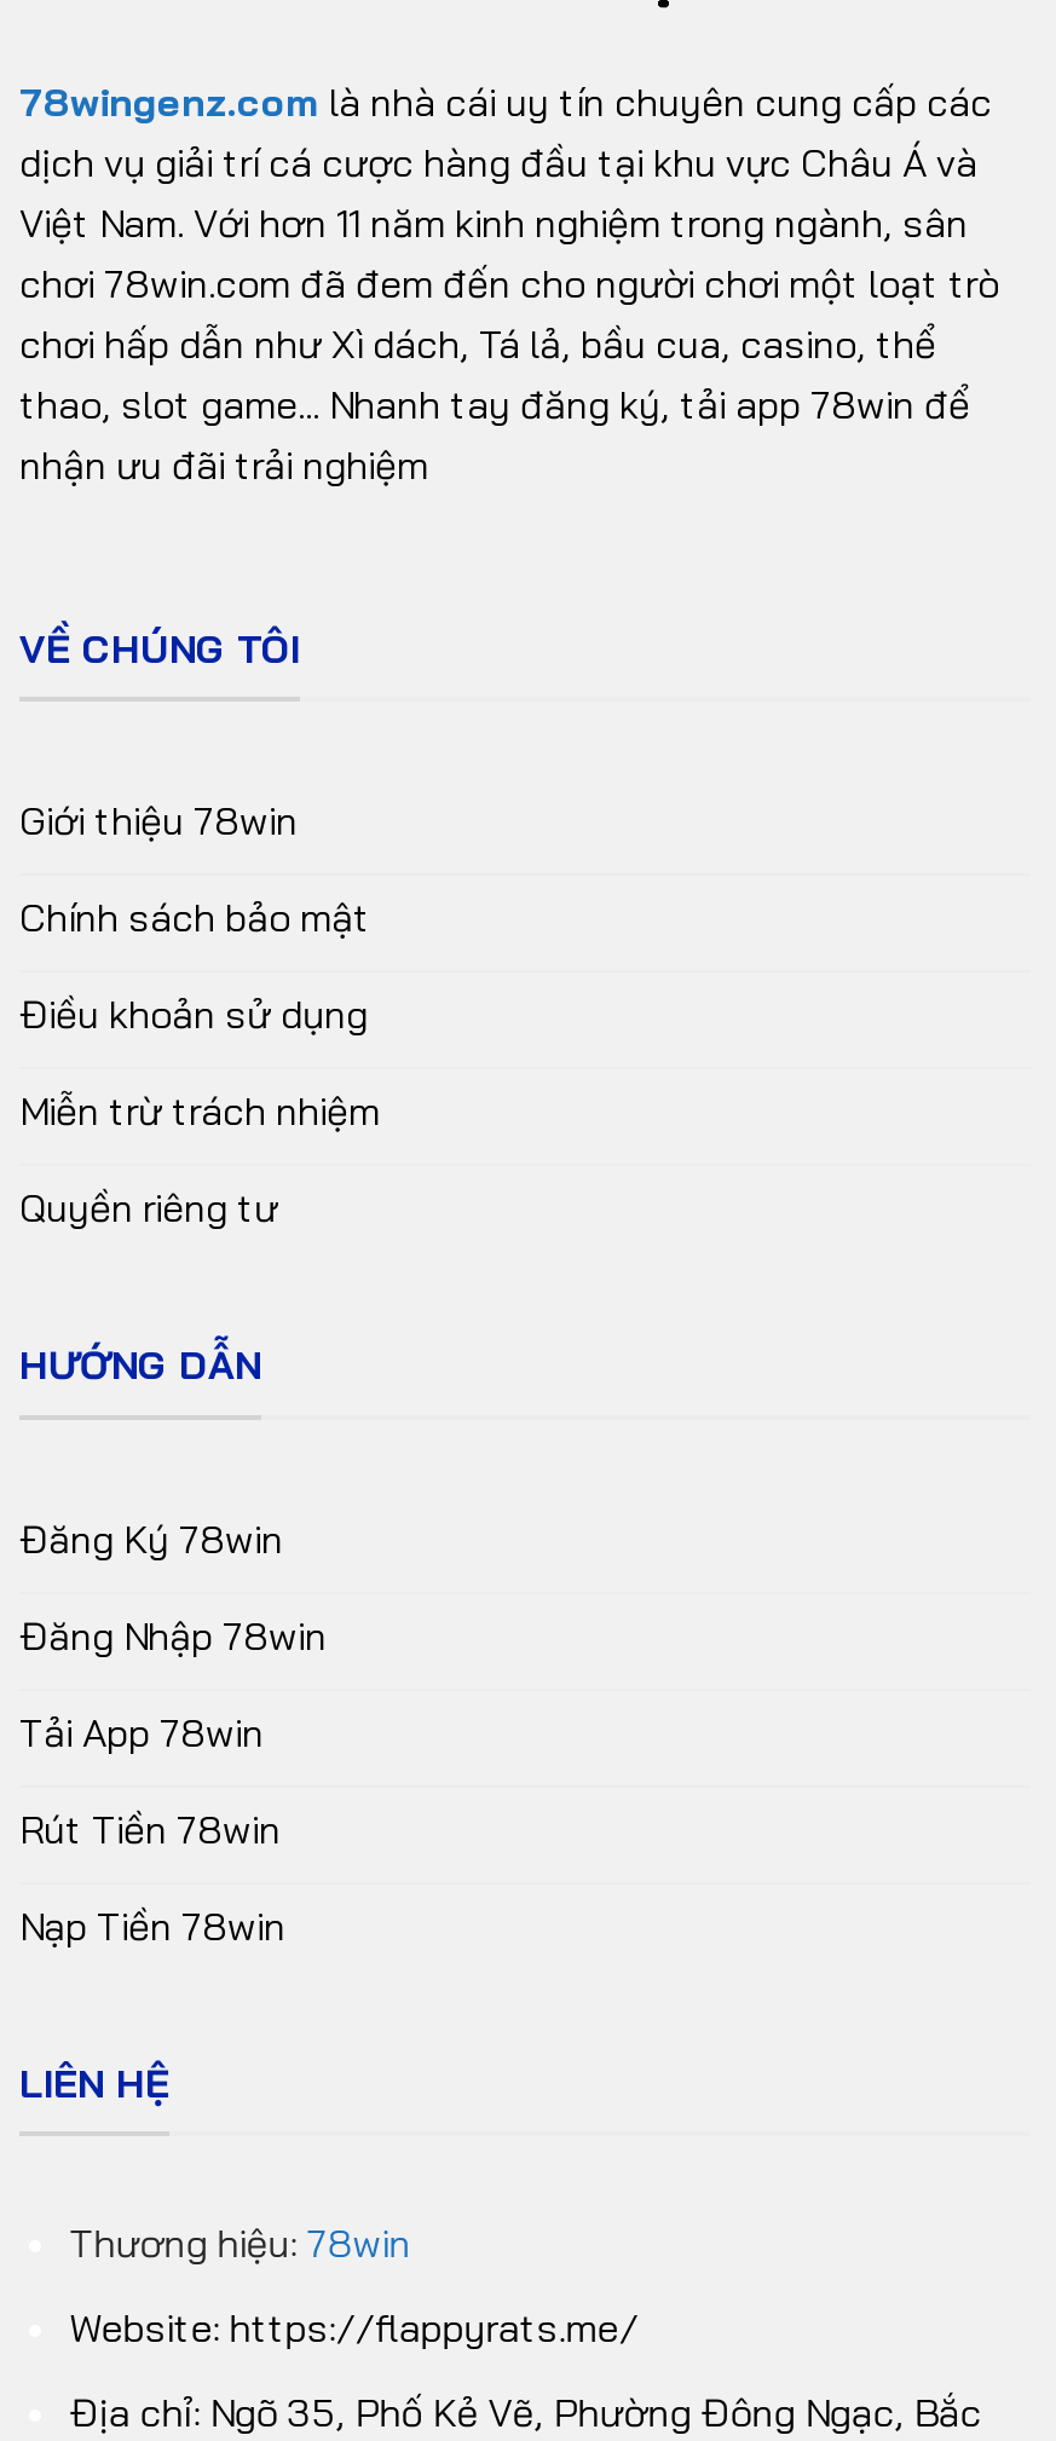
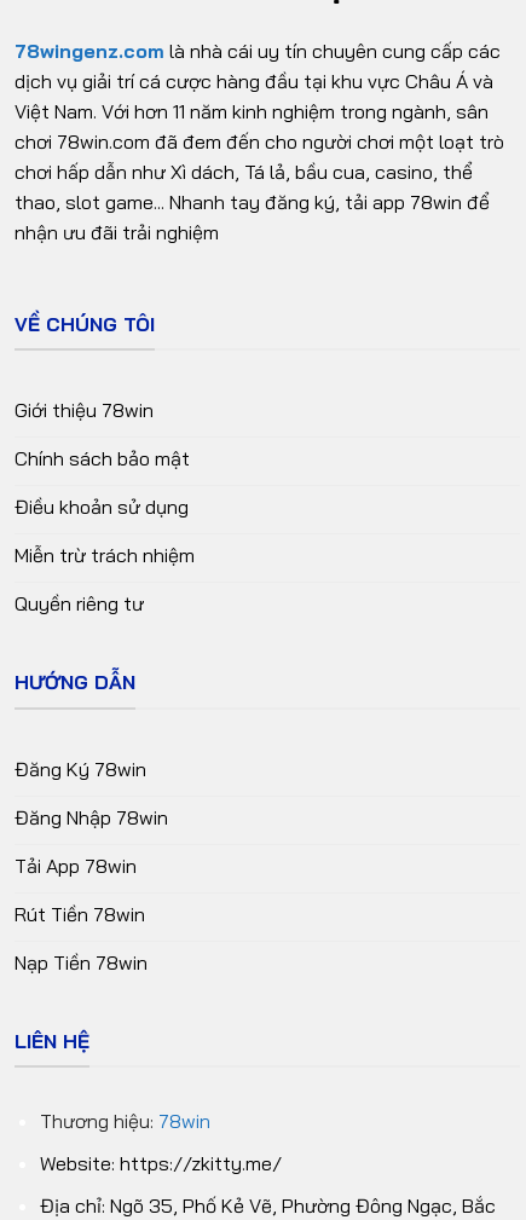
- Website: https://flappyrats.me/
+ Website: https://zkitty.me/
